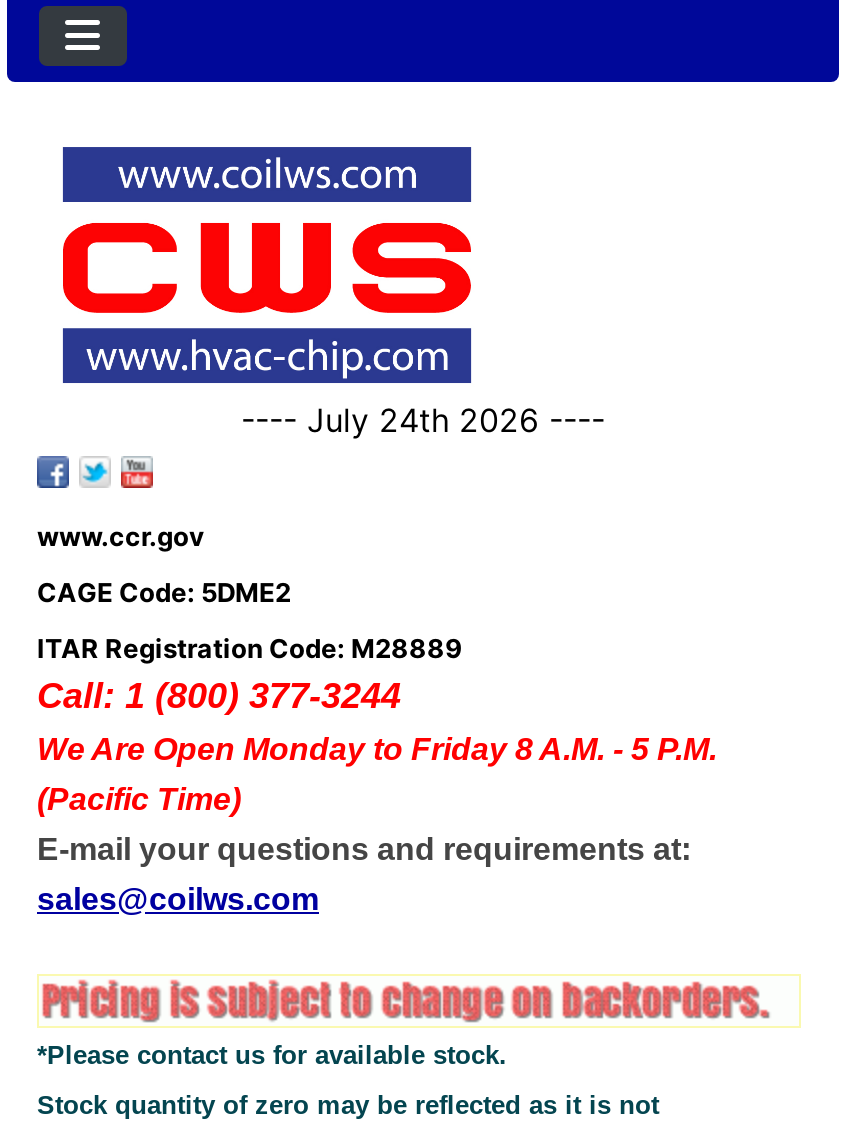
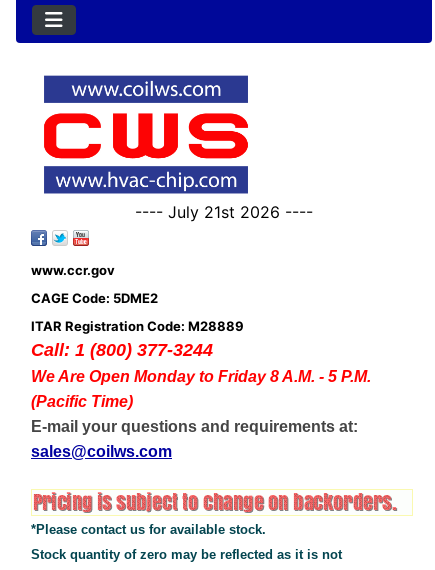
- ---- July 24th 2026 ----
+ ---- July 21st 2026 ----
